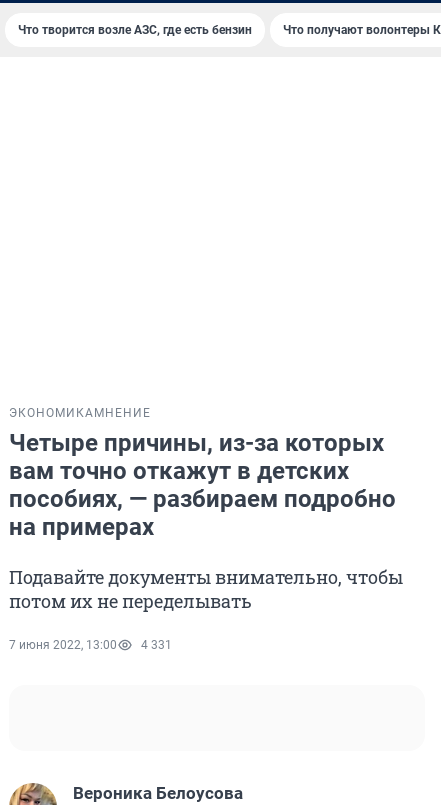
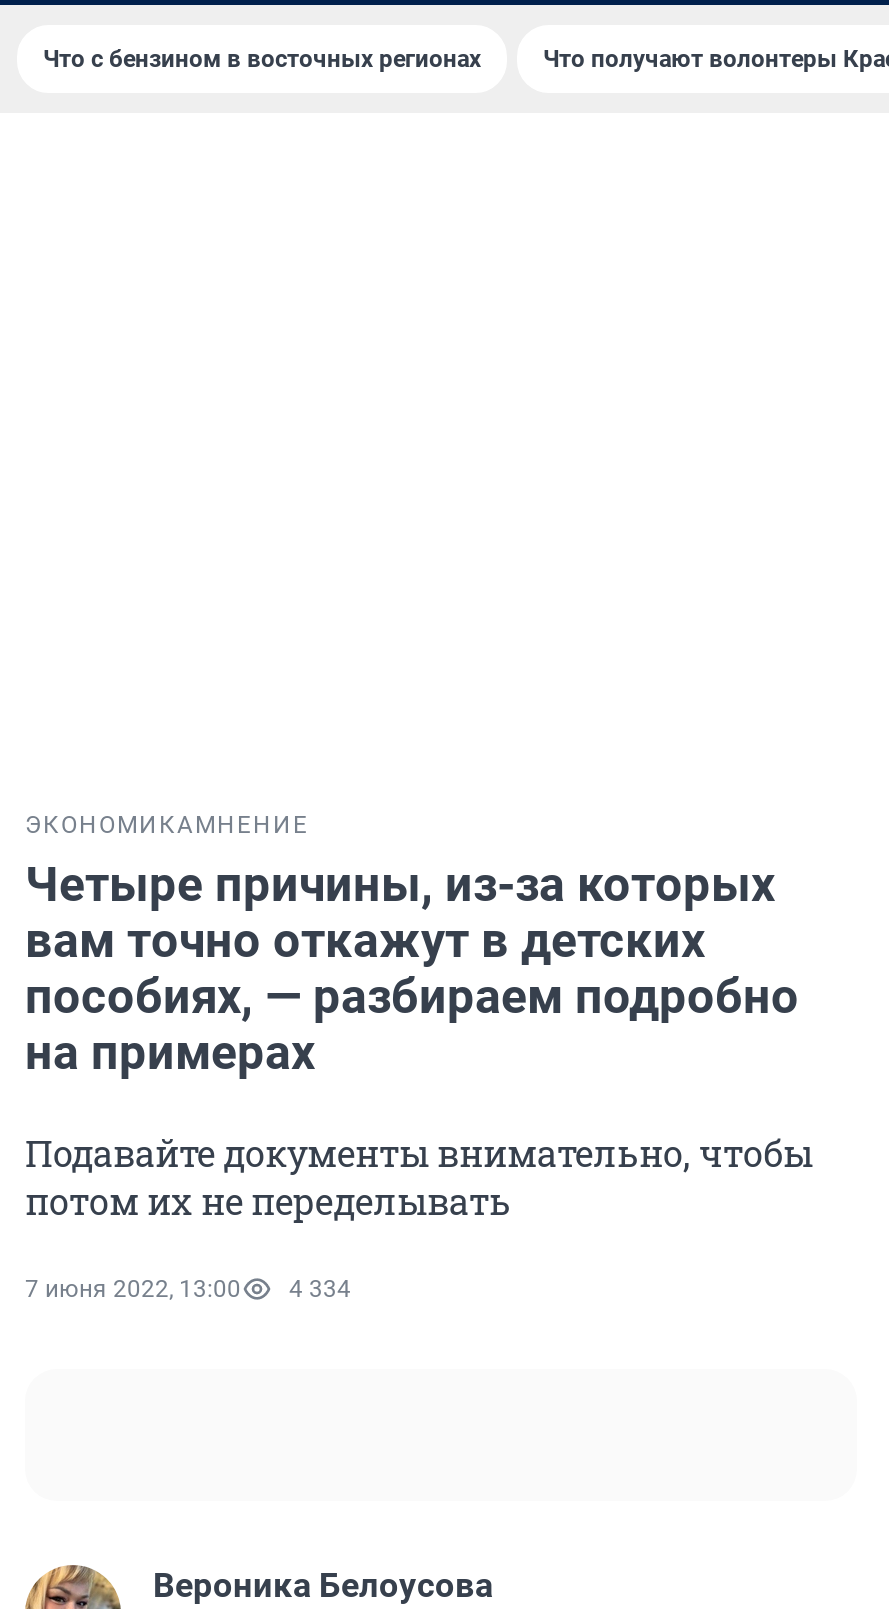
- Что творится возле АЗС, где есть бензин
+ Что с бензином в восточных регионах

- 7 июня 2022, 13:00 4 331
+ 7 июня 2022, 13:00 4 334
